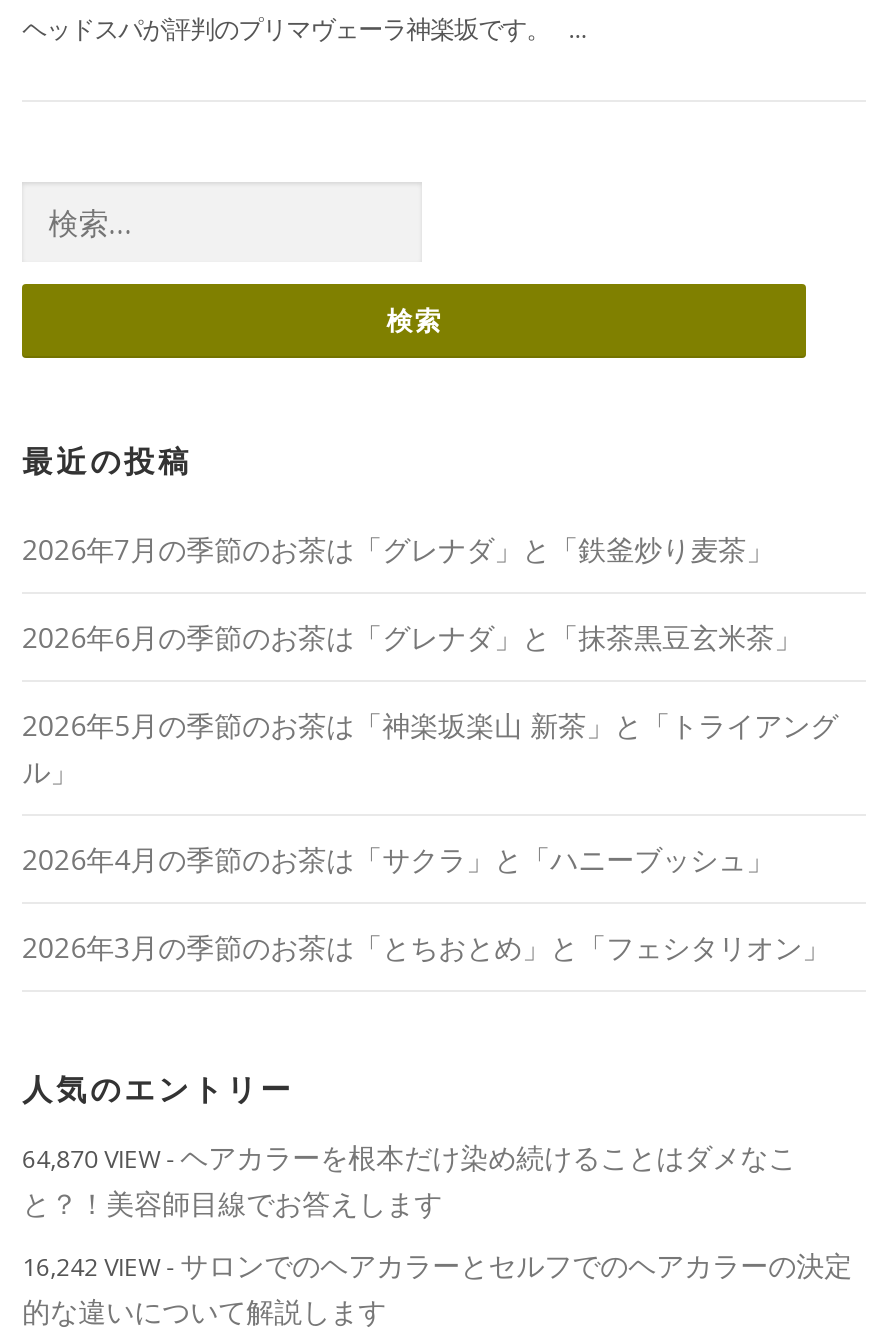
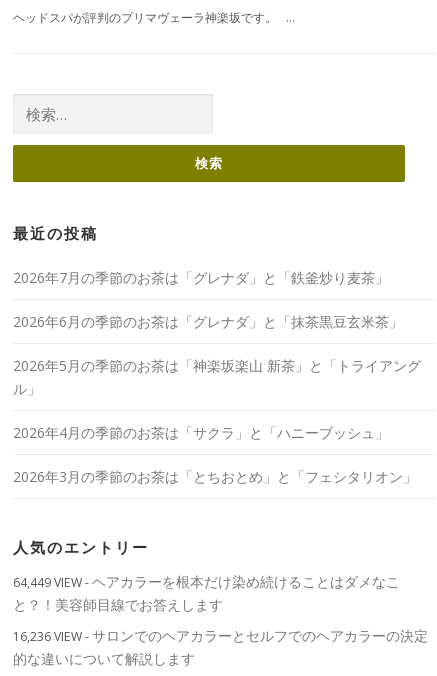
- 64,870 VIEW -ヘアカラーを根本だけ染め続けることはダメなこ
+ 64,449 VIEW -ヘアカラーを根本だけ染め続けることはダメなこ

- 16,242 VIEW -サロンでのヘアカラーとセルフでのヘアカラーの決定
+ 16,236 VIEW -サロンでのヘアカラーとセルフでのヘアカラーの決定
